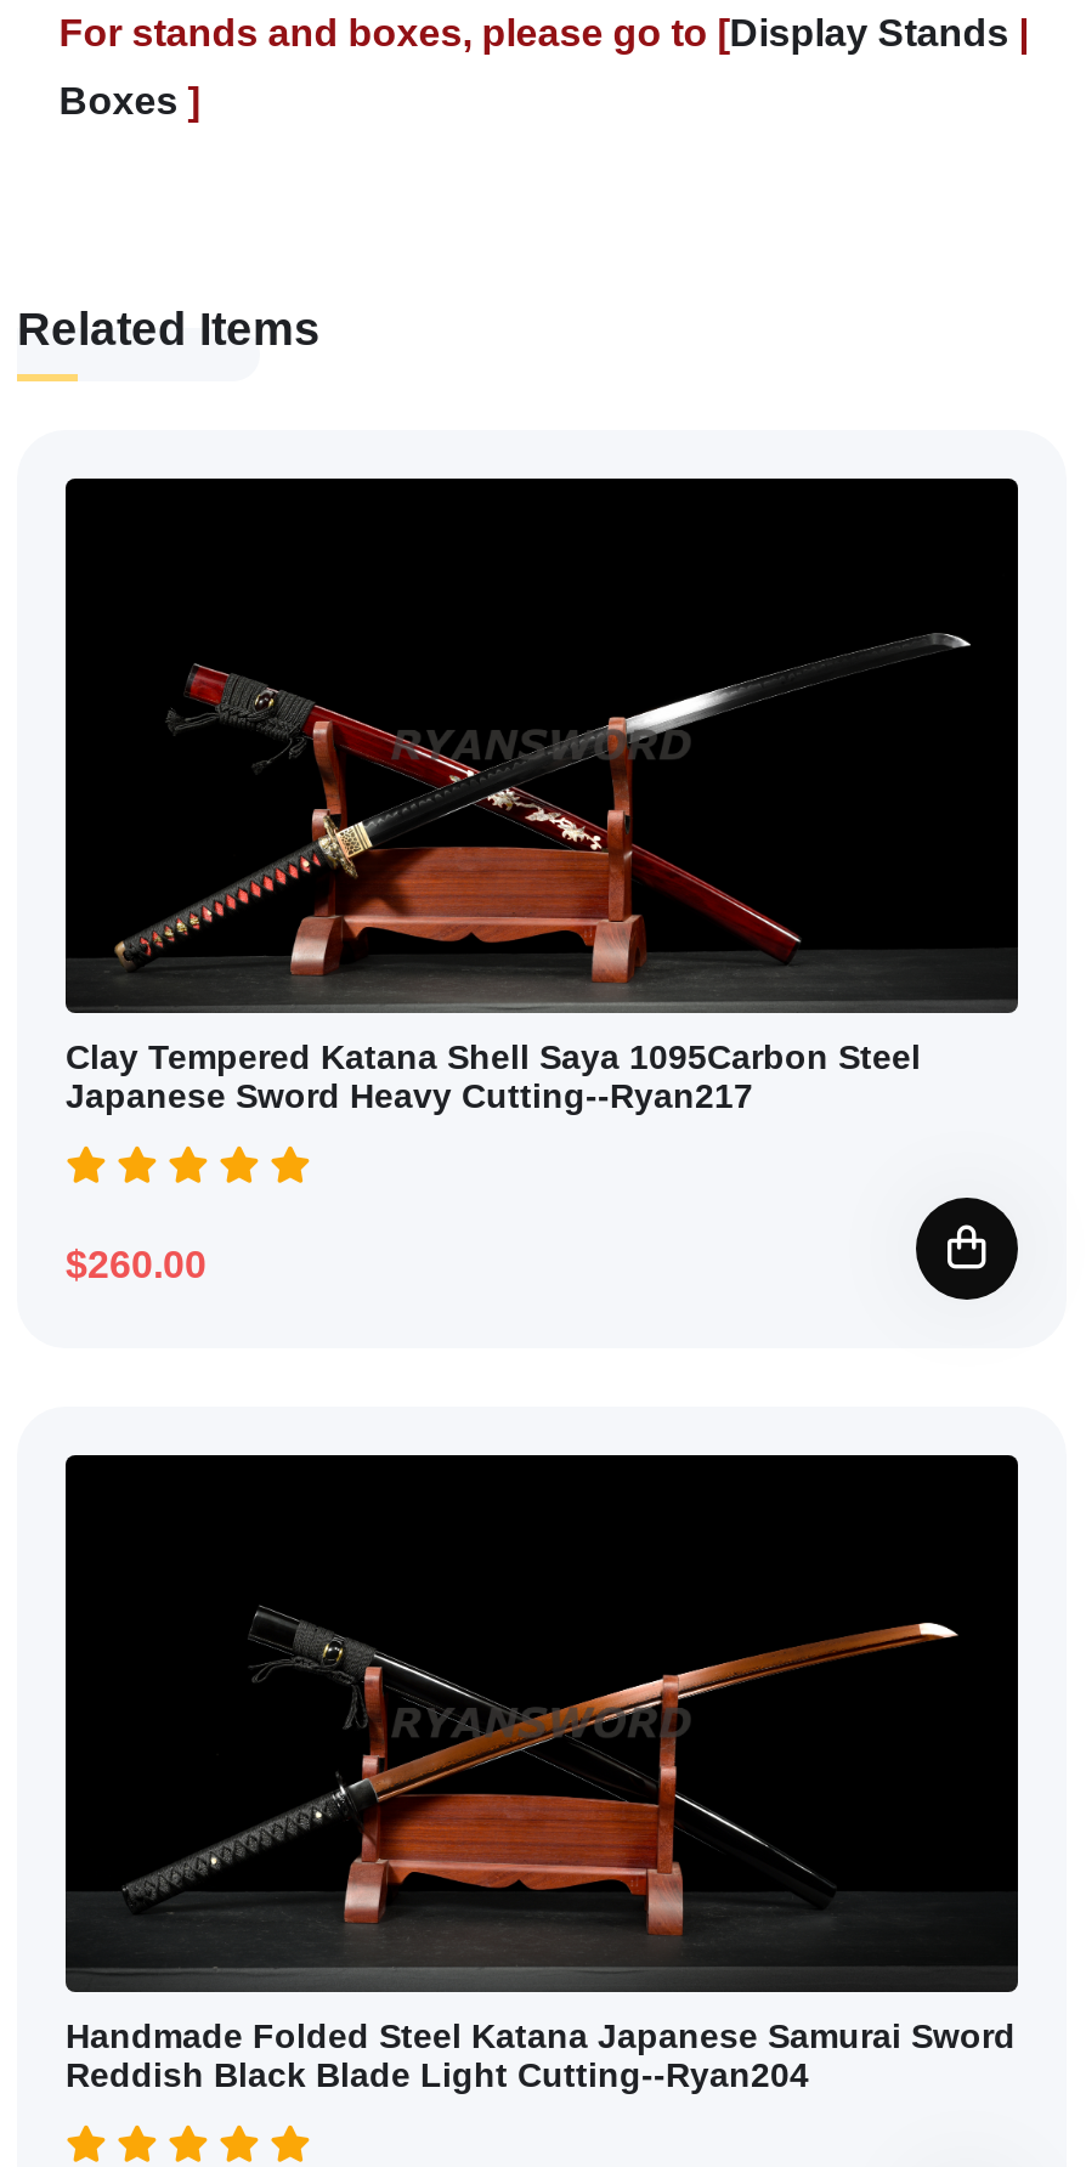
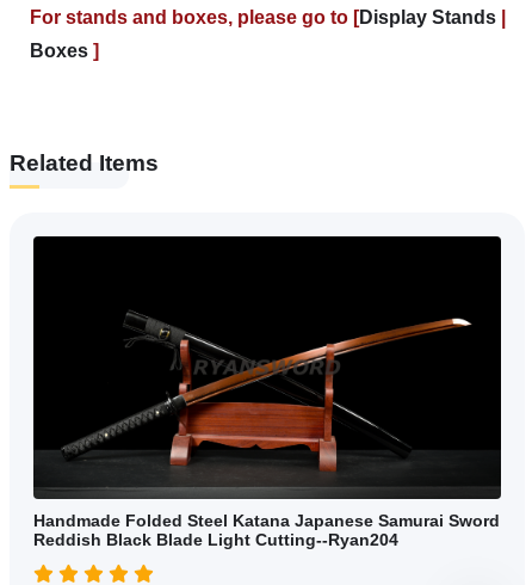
- [image]
- Clay Tempered Katana Shell Saya 1095Carbon Steel
- Japanese Sword Heavy Cutting--Ryan217

- [image]

- $260.00
